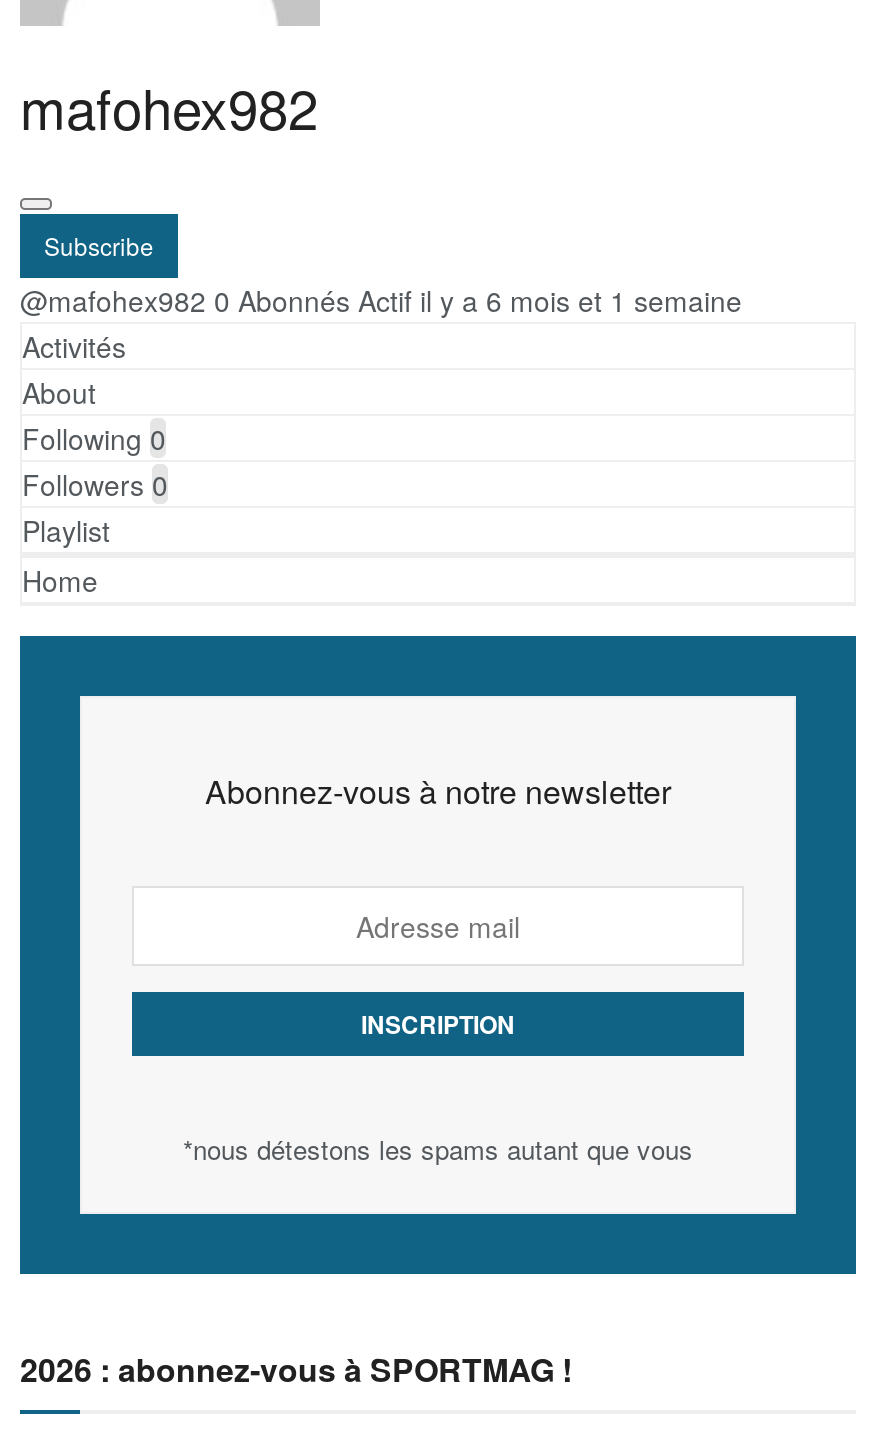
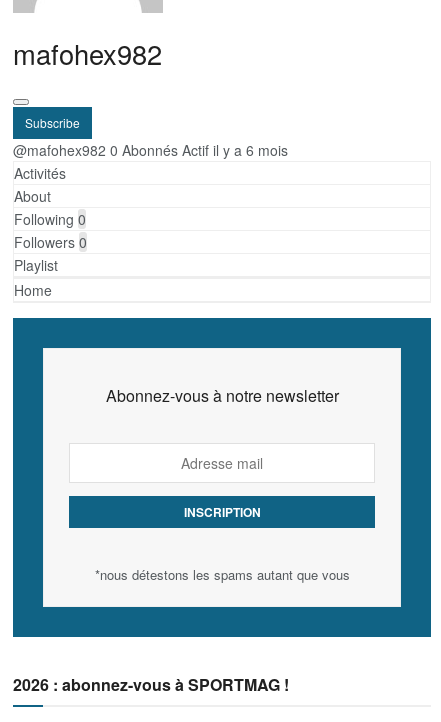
- @mafohex982 0 Abonnés Actif il y a 6 mois et 1 semaine
+ @mafohex982 0 Abonnés Actif il y a 6 mois
